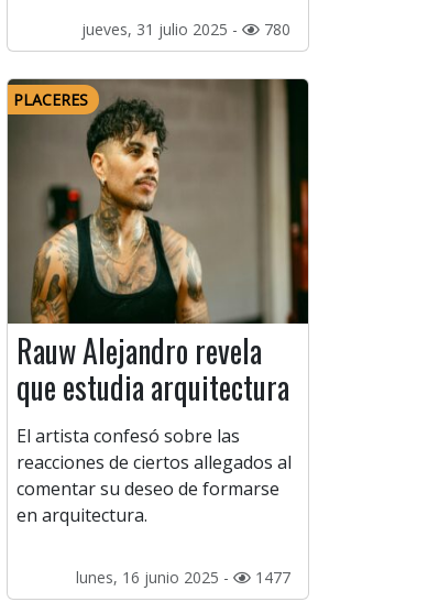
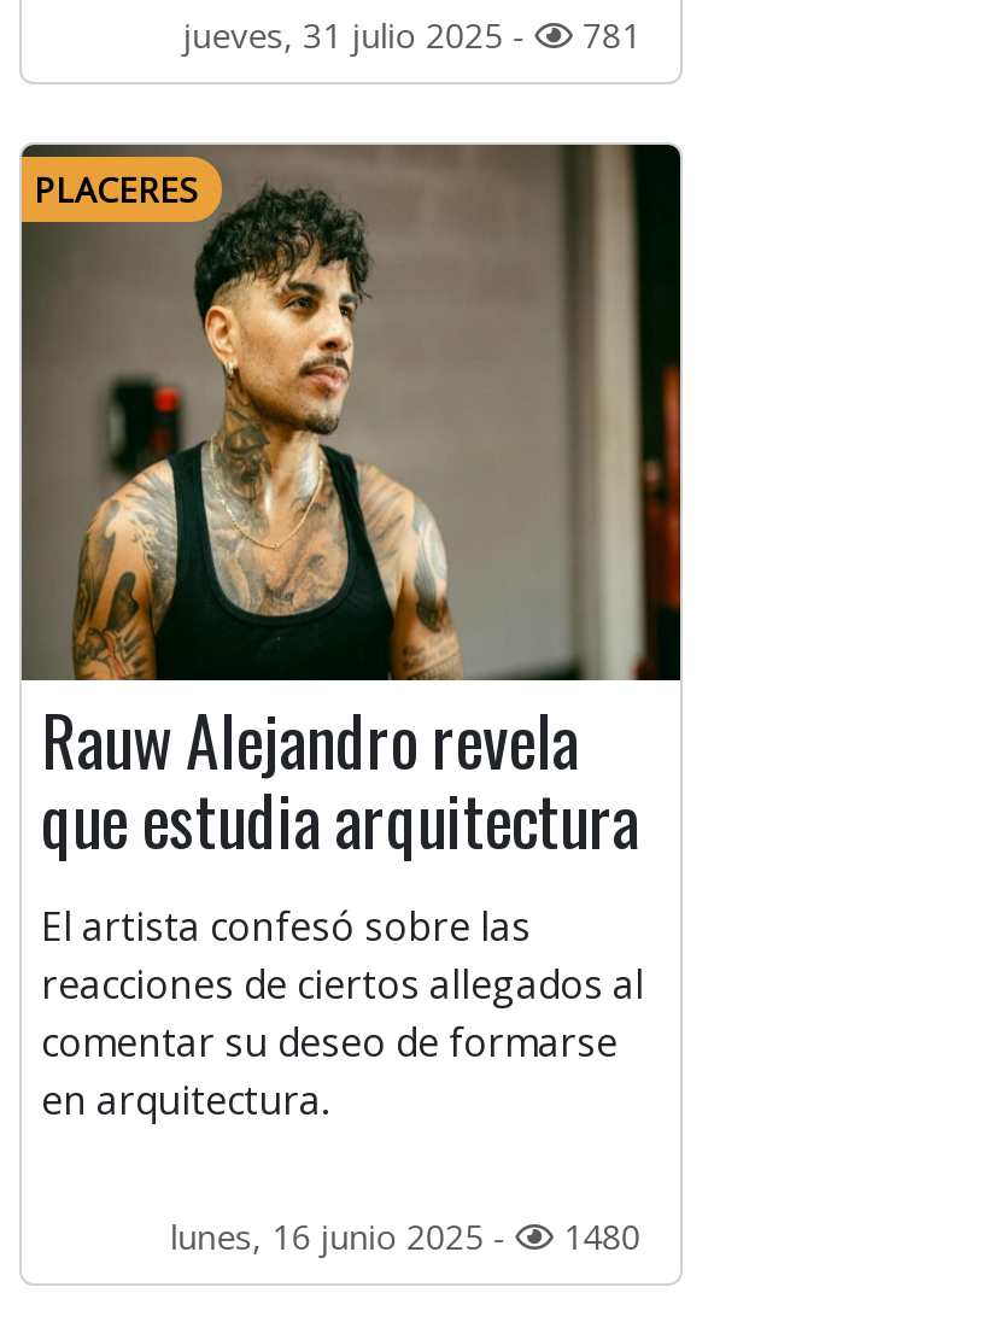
- jueves, 31 julio 2025 - 780
+ jueves, 31 julio 2025 - 781

- lunes, 16 junio 2025 - 1477
+ lunes, 16 junio 2025 - 1480
